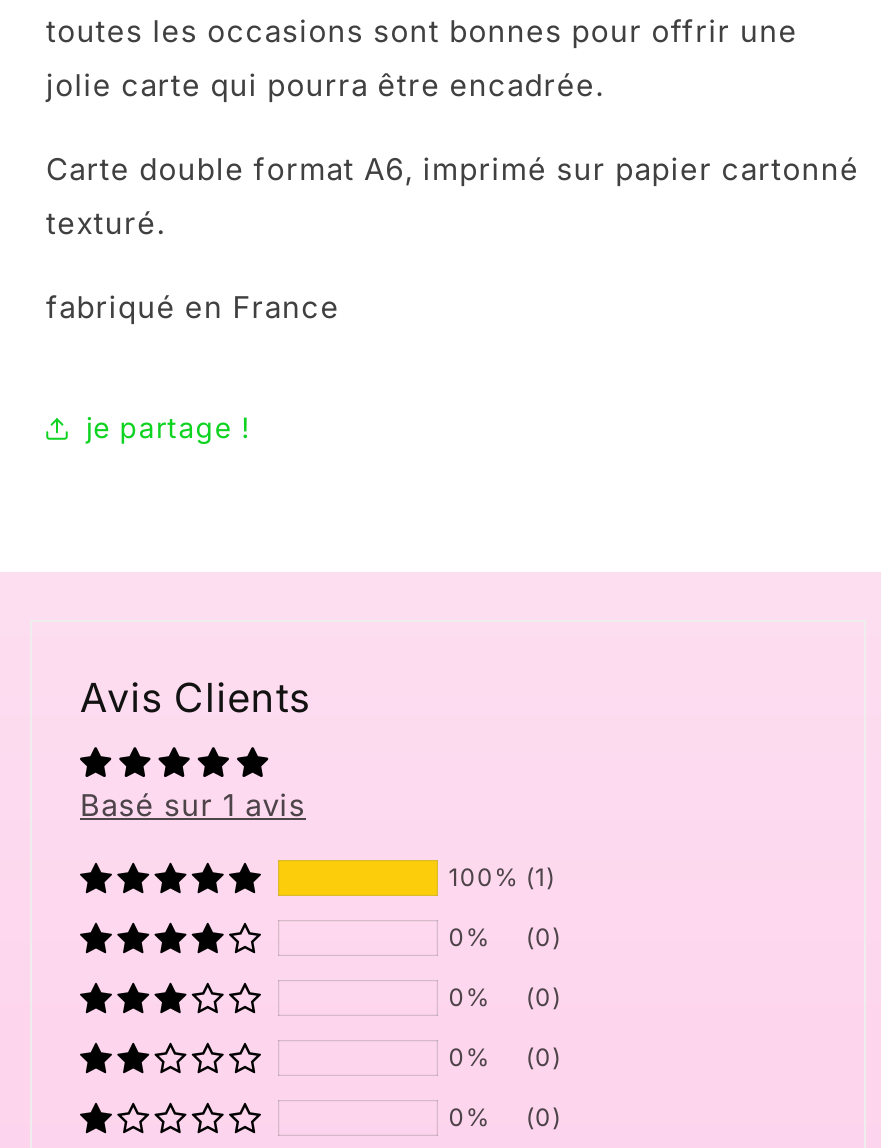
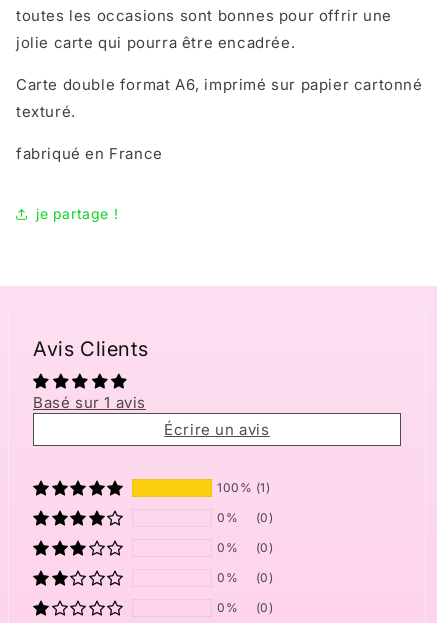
+ Écrire un avis
